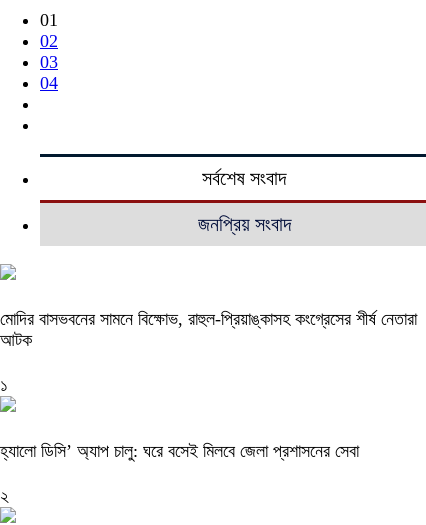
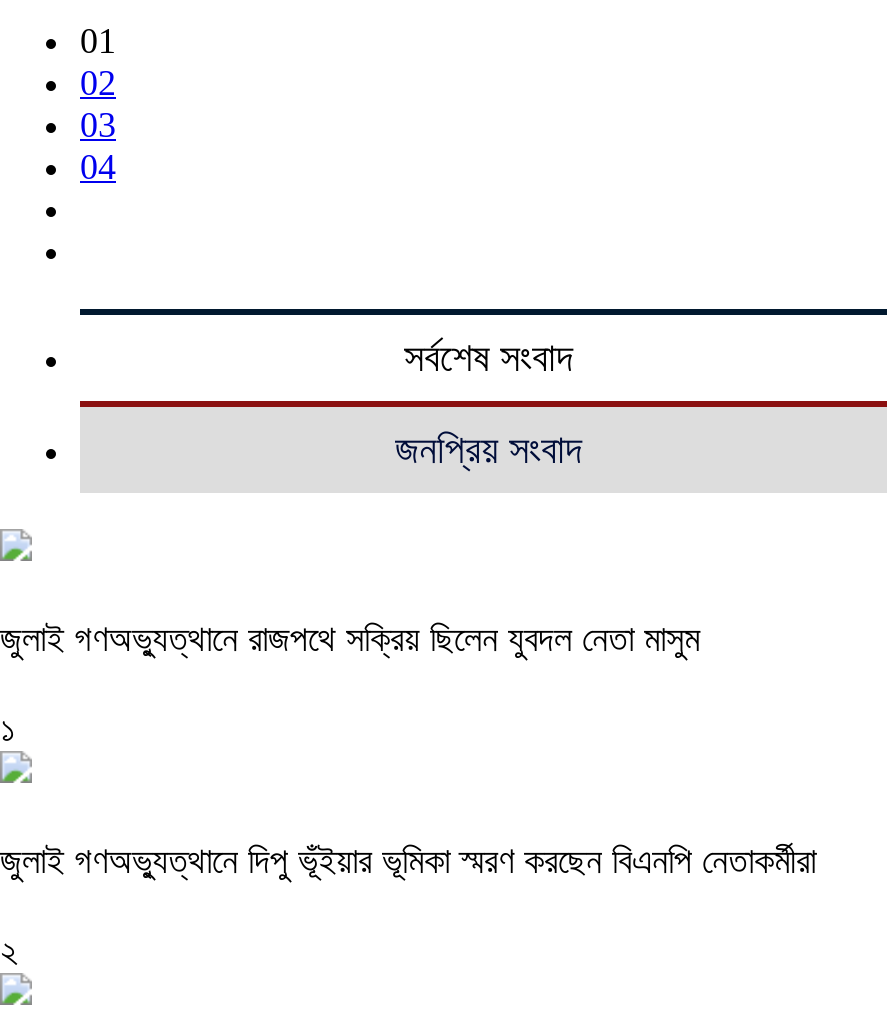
- মোদির বাসভবনের সামনে বিক্ষোভ, রাহুল-প্রিয়াঙ্কাসহ কংগ্রেসের শীর্ষ নেতারা
- আটক
+ জুলাই গণঅভ্যুত্থানে রাজপথে সক্রিয় ছিলেন যুবদল নেতা মাসুম

- হ্যালো ডিসি’ অ্যাপ চালু: ঘরে বসেই মিলবে জেলা প্রশাসনের সেবা
+ জুলাই গণঅভ্যুত্থানে দিপু ভূঁইয়ার ভূমিকা স্মরণ করছেন বিএনপি নেতাকর্মীরা
